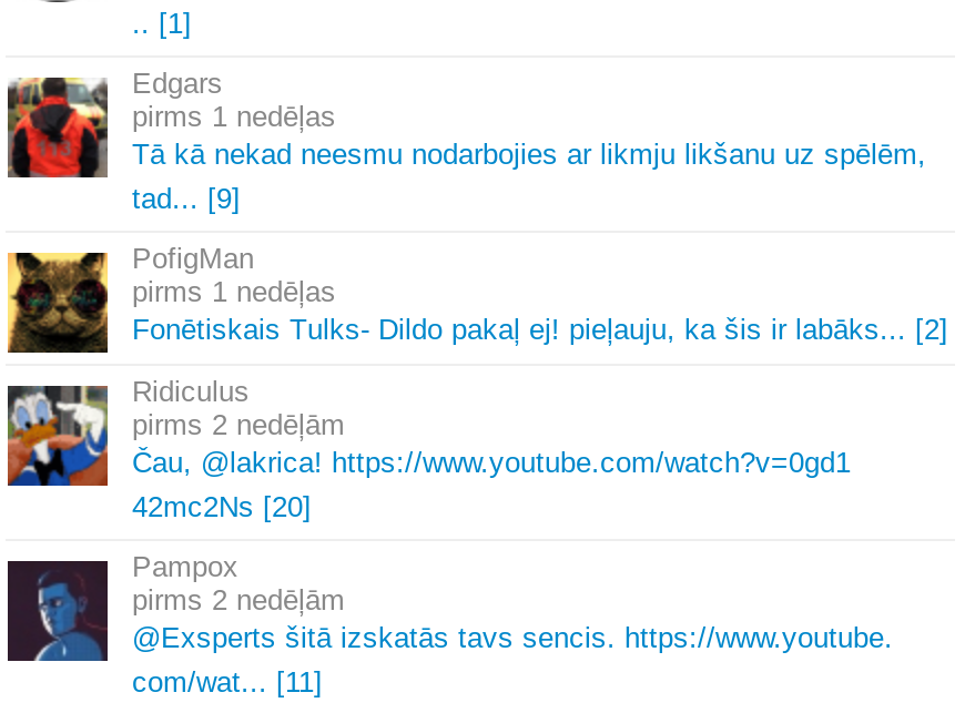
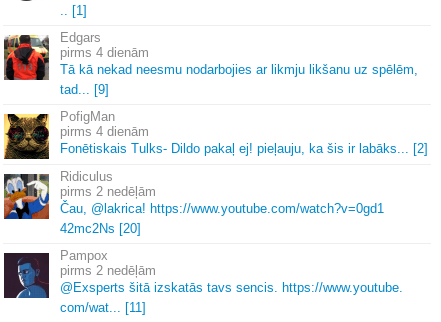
- 1 nedēļas
+ 4 dienām

- 1 nedēļas
+ 4 dienām
